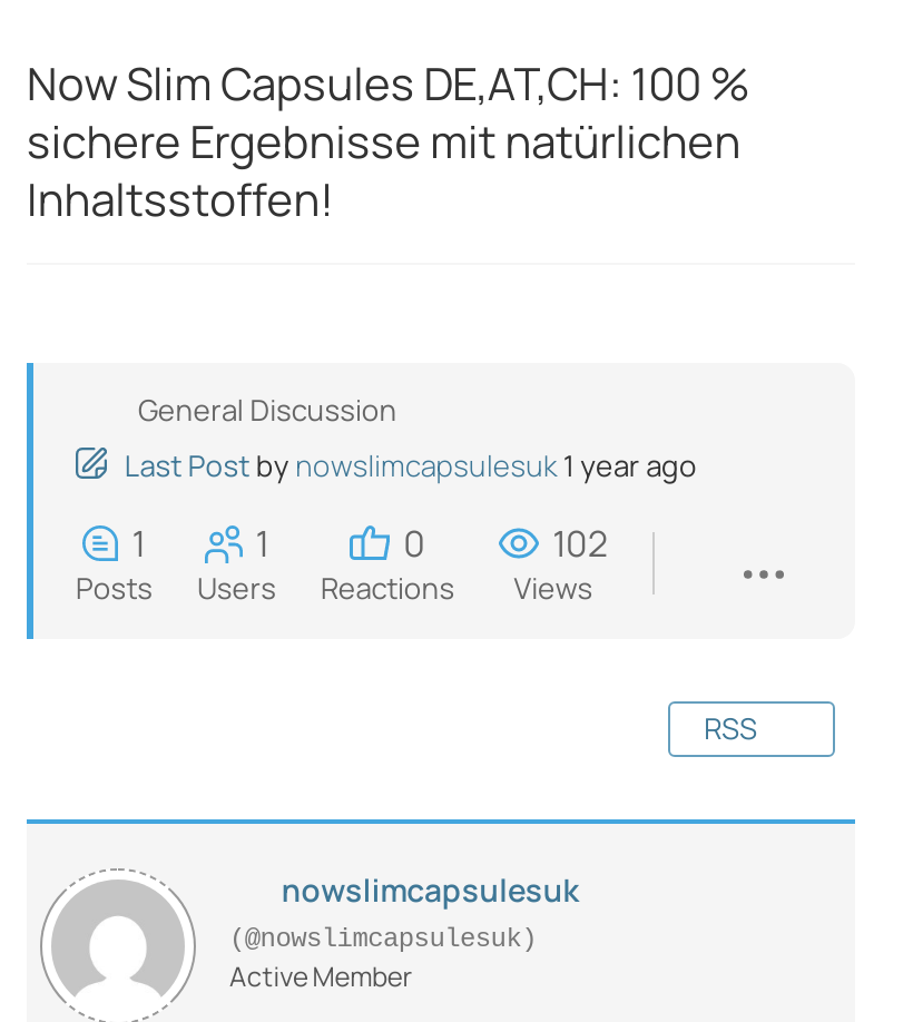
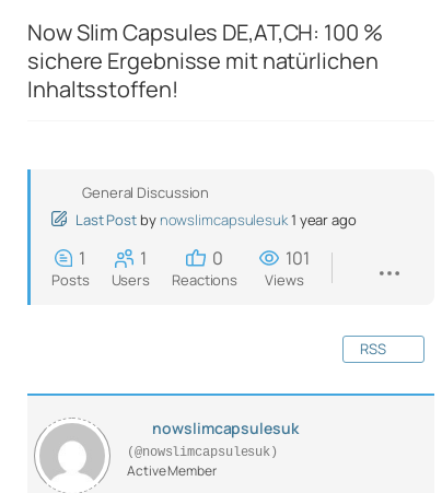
- 102
+ 101
